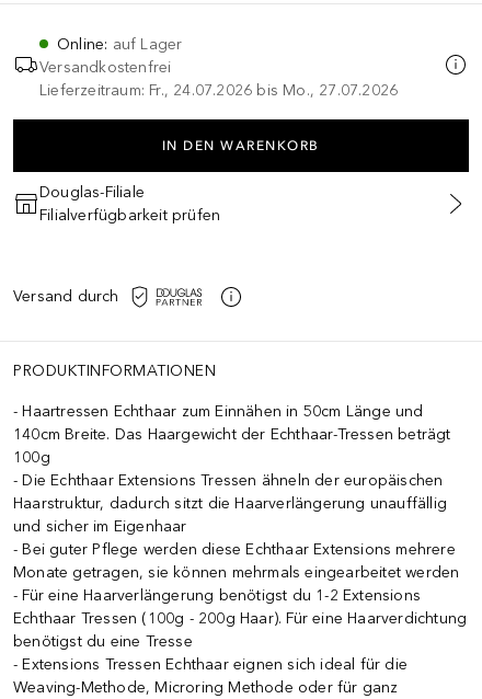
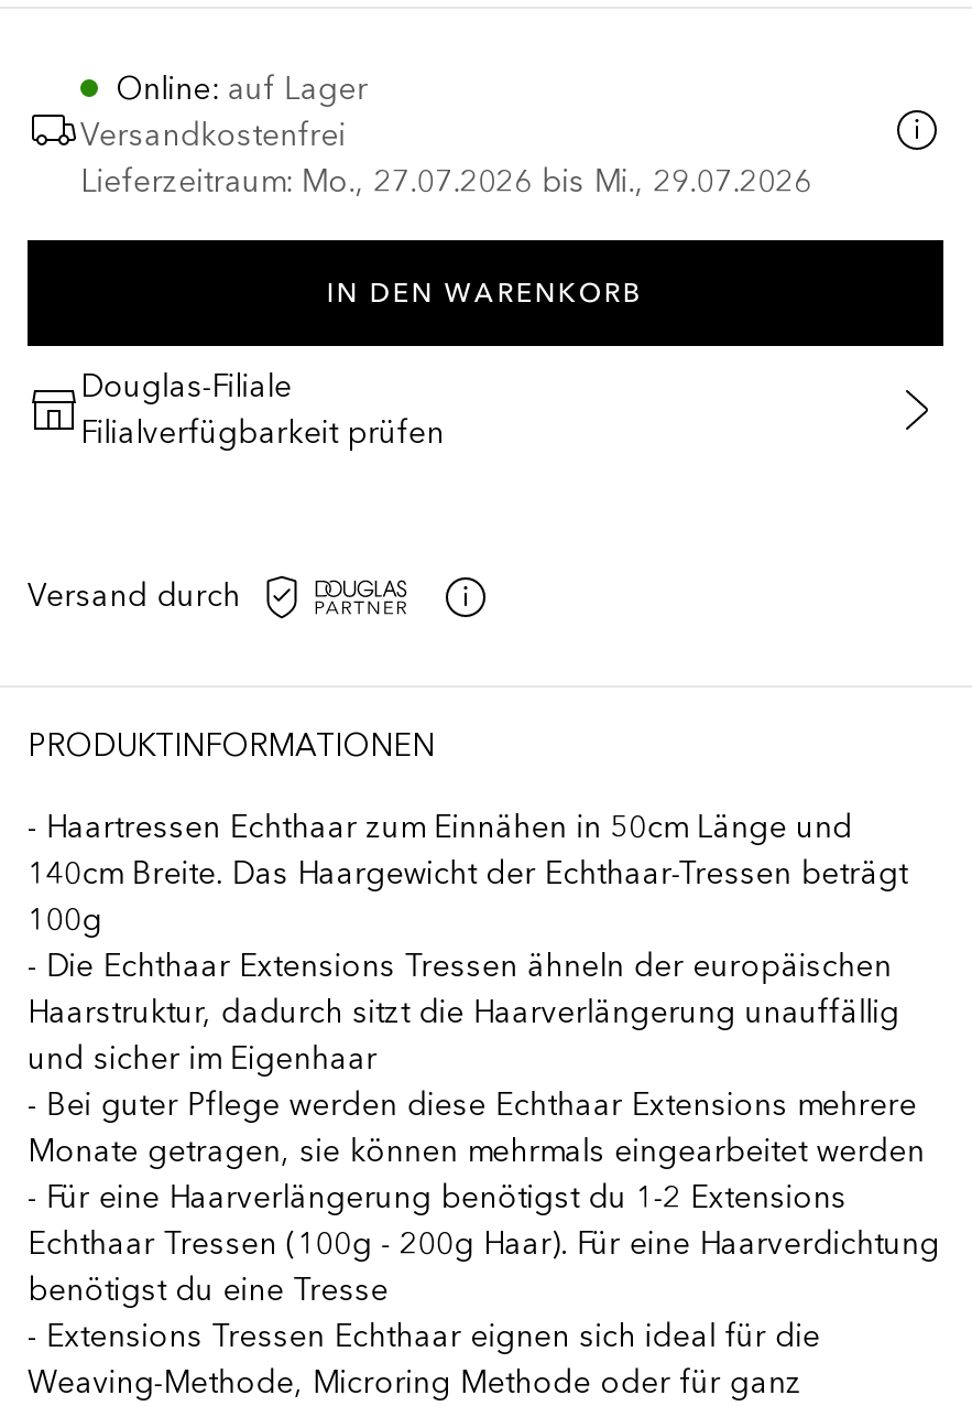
- Lieferzeitraum: Fr., 24.07.2026 bis Mo., 27.07.2026
+ Lieferzeitraum: Mo., 27.07.2026 bis Mi., 29.07.2026
